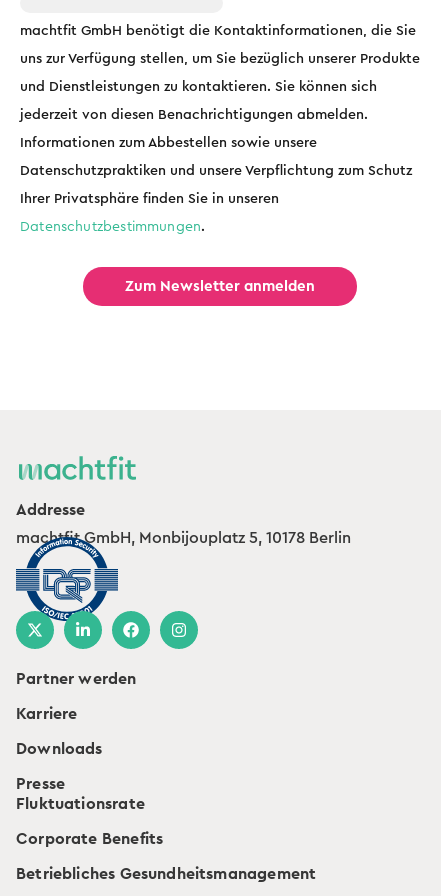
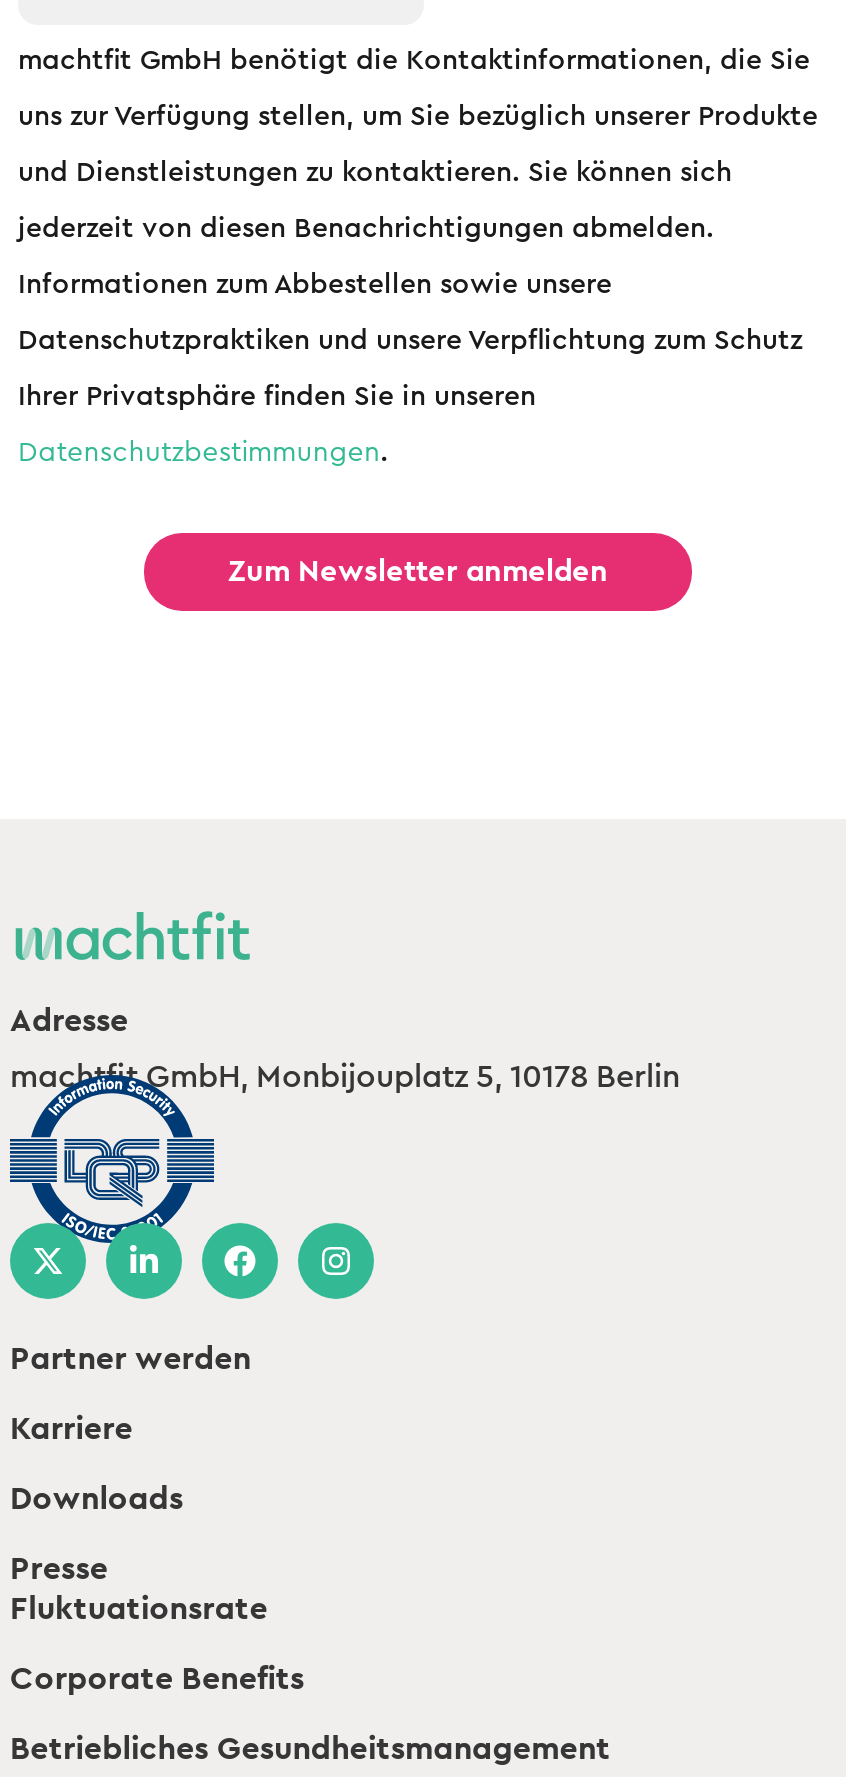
- Addresse
+ Adresse
